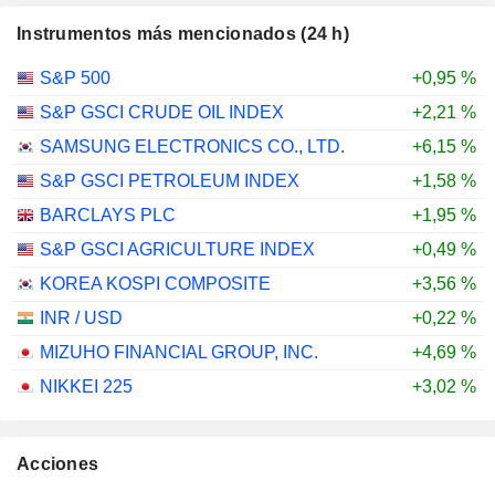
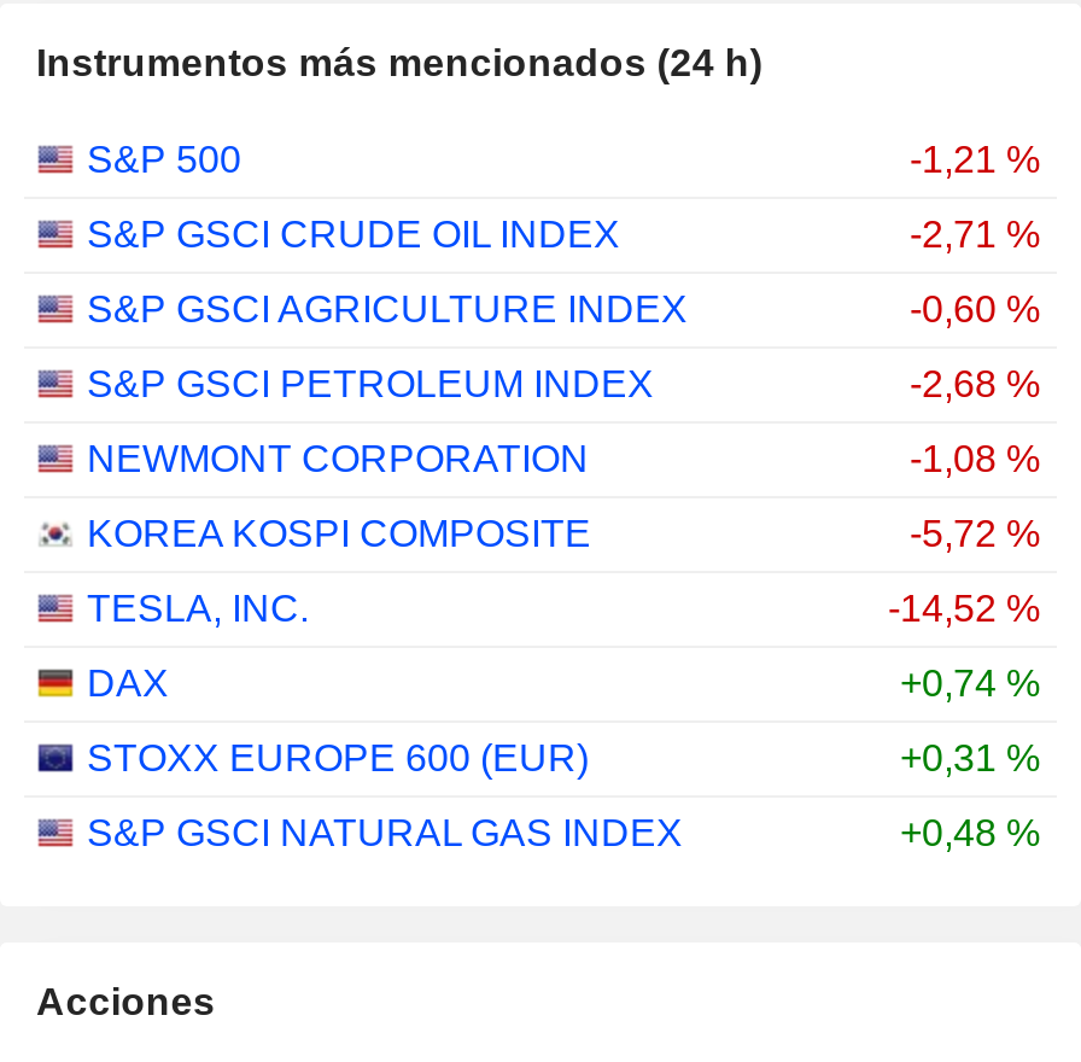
- +0,95 %
+ -1,21 %

- +2,21 %
+ -2,71 %

- SAMSUNG ELECTRONICS CO., LTD.
- +6,15 %
+ -0,60 %

- +1,58 %
- BARCLAYS PLC
- +1,95 %
- +0,49 %
+ -2,68 %
+ NEWMONT CORPORATION
+ -1,08 %

moved up: S&P GSCI AGRICULTURE INDEX

- +3,56 %
- INR / USD
- +0,22 %
- MIZUHO FINANCIAL GROUP, INC.
- +4,69 %
- NIKKEI 225
- +3,02 %
+ -5,72 %
+ TESLA, INC.
+ -14,52 %
+ DAX
+ +0,74 %
+ STOXX EUROPE 600 (EUR)
+ +0,31 %
+ S&P GSCI NATURAL GAS INDEX
+ +0,48 %

moved up: KOREA KOSPI COMPOSITE
